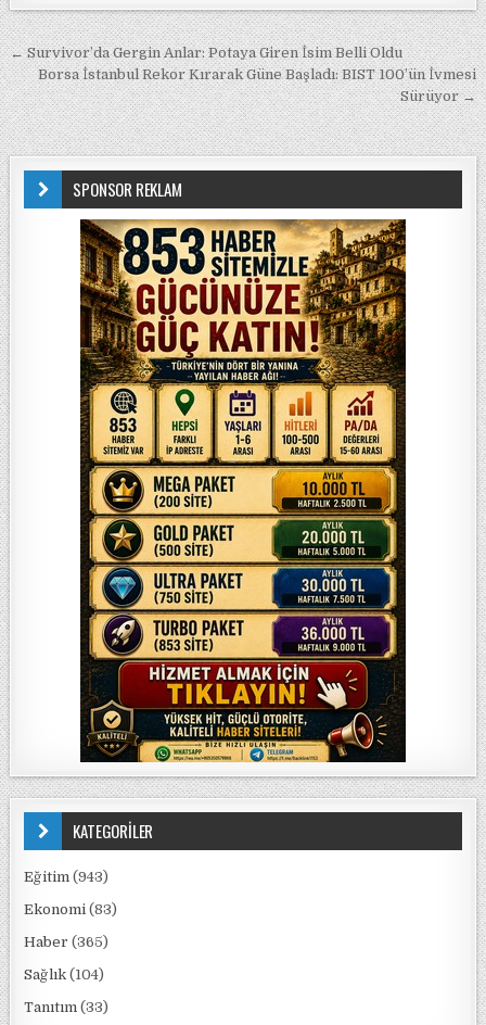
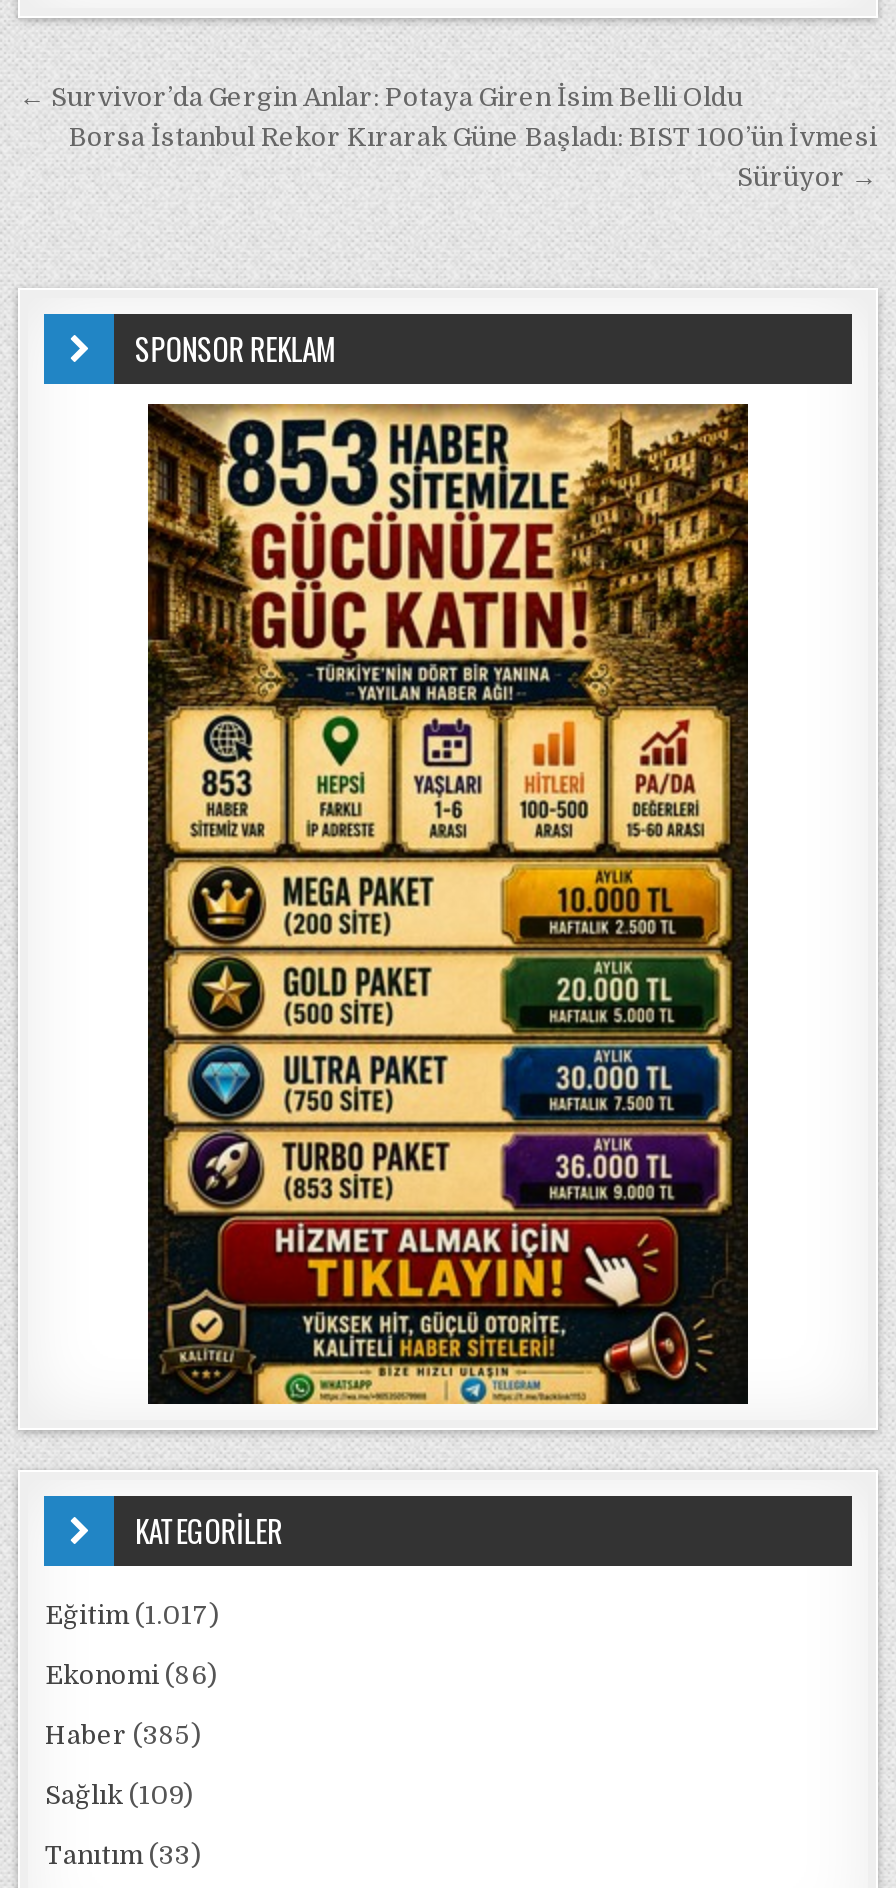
- Eğitim (943)
+ Eğitim (1.017)

- Ekonomi (83)
+ Ekonomi (86)

- Haber (365)
+ Haber (385)

- Sağlık (104)
+ Sağlık (109)
